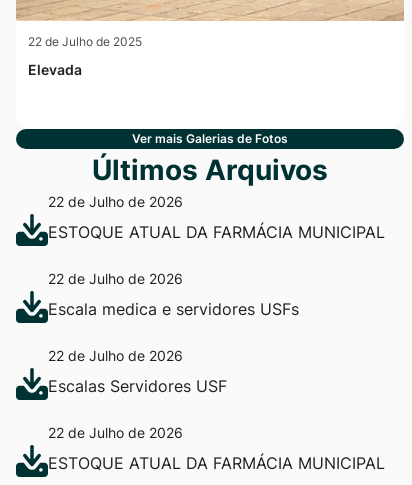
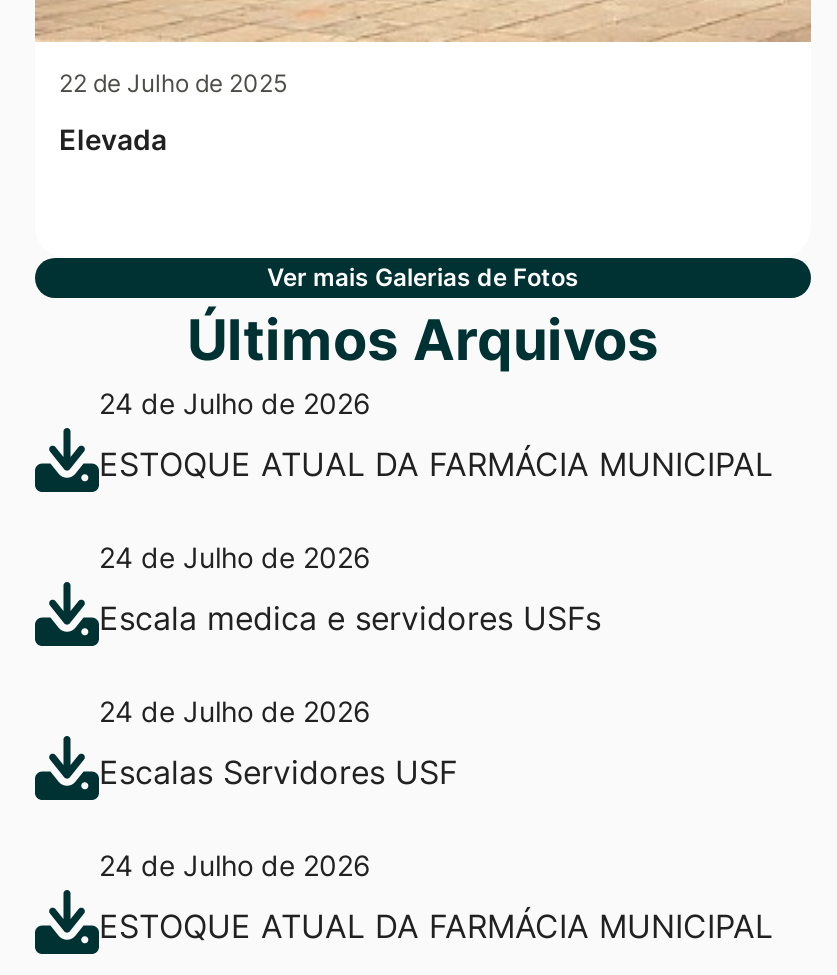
- 22 de Julho de 2026
+ 24 de Julho de 2026

- 22 de Julho de 2026
+ 24 de Julho de 2026

- 22 de Julho de 2026
+ 24 de Julho de 2026

- 22 de Julho de 2026
+ 24 de Julho de 2026
